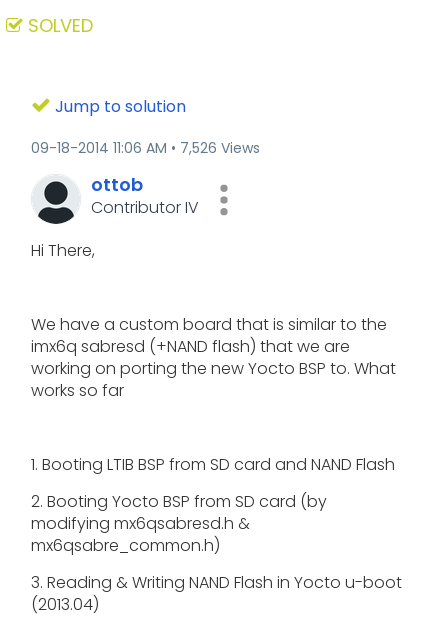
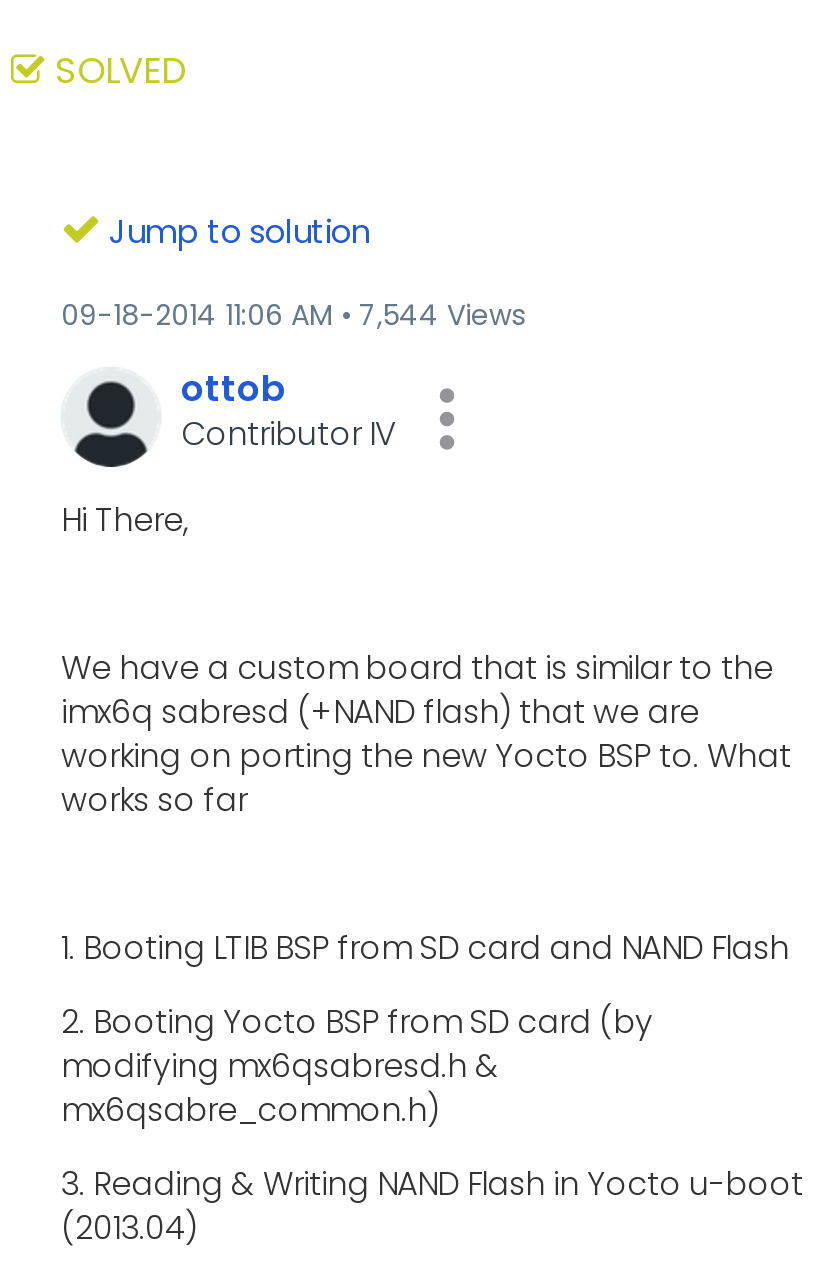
- 09-18-2014 11:06 AM 7,526 Views
+ 09-18-2014 11:06 AM 7,544 Views
